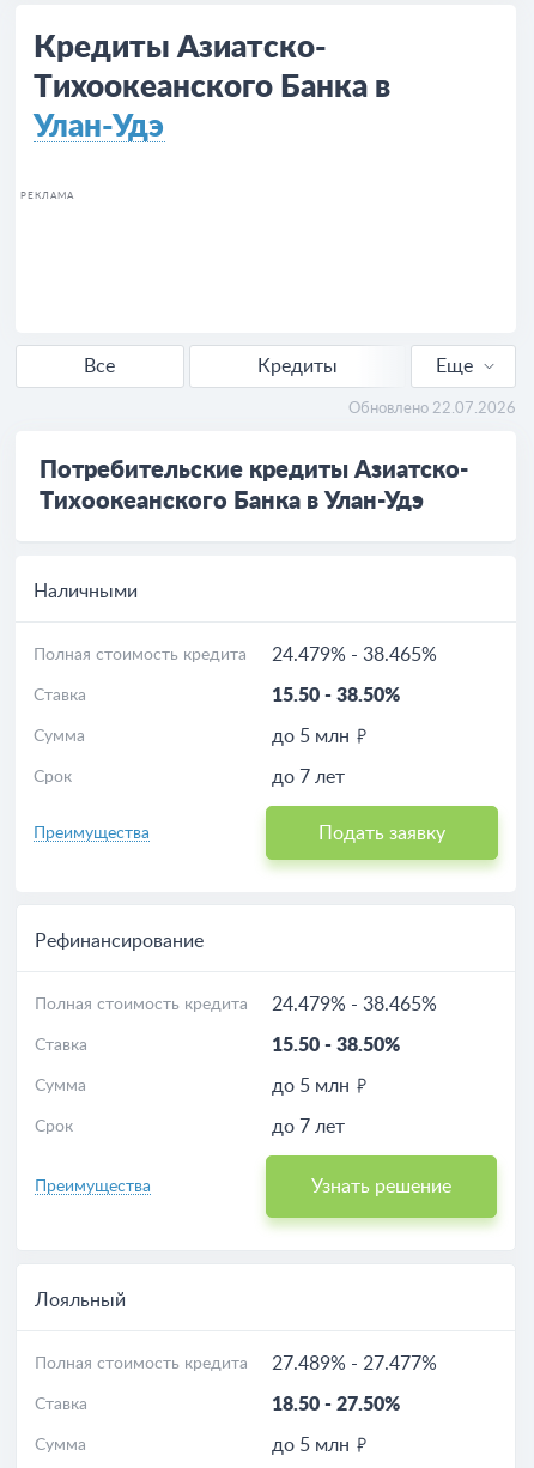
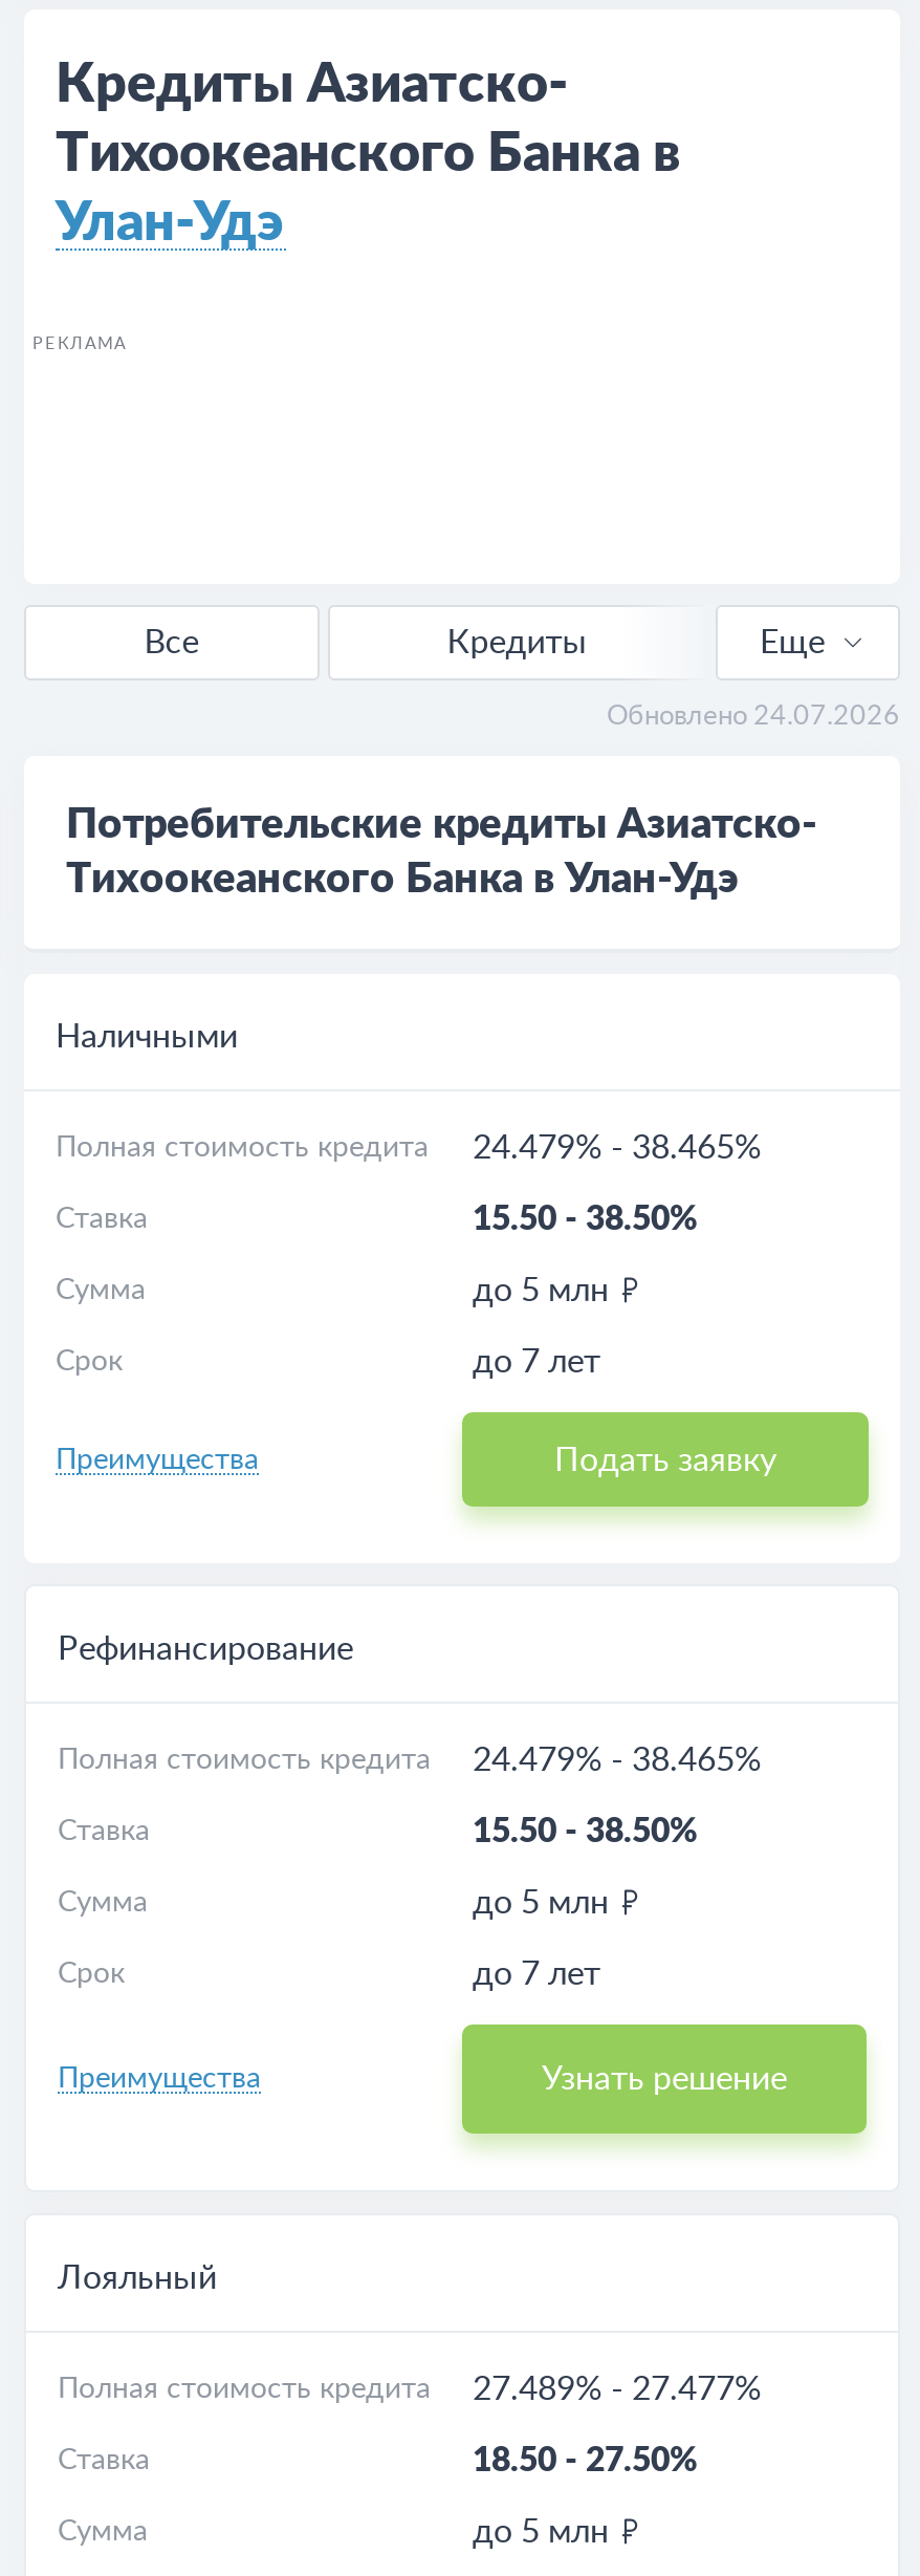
- Обновлено 22.07.2026
+ Обновлено 24.07.2026
